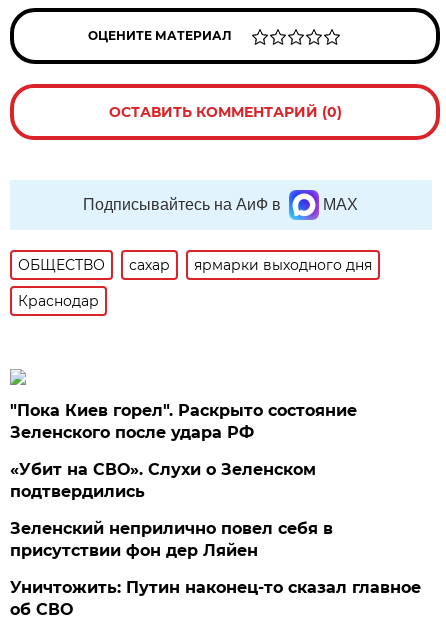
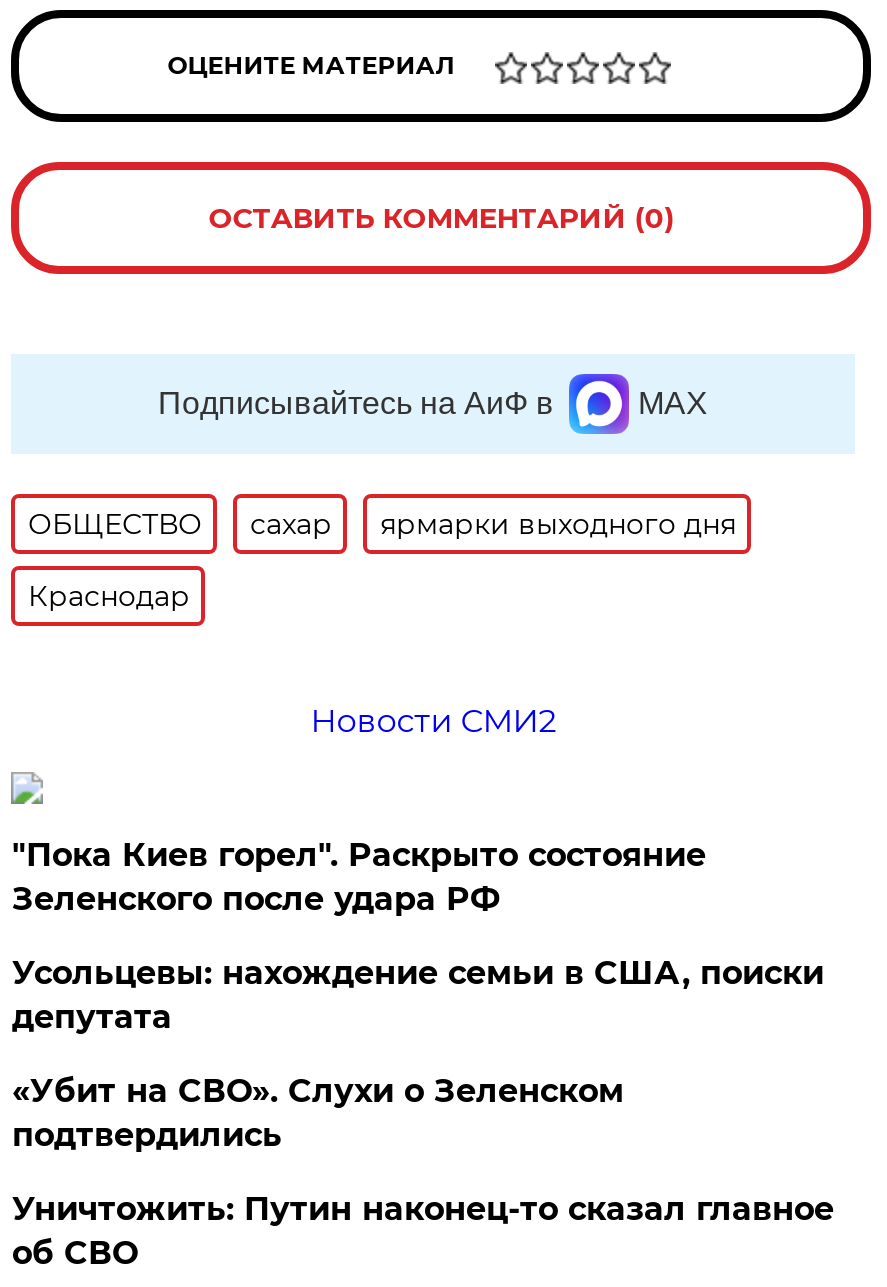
+ Новости СМИ2

+ Усольцевы: нахождение семьи в США, поиски
+ депутата

moved down: «Убит на СВО». Слухи о Зеленском | подтвердились

- Зеленский неприлично повел cебя в
- присутствии фон дер Ляйен
